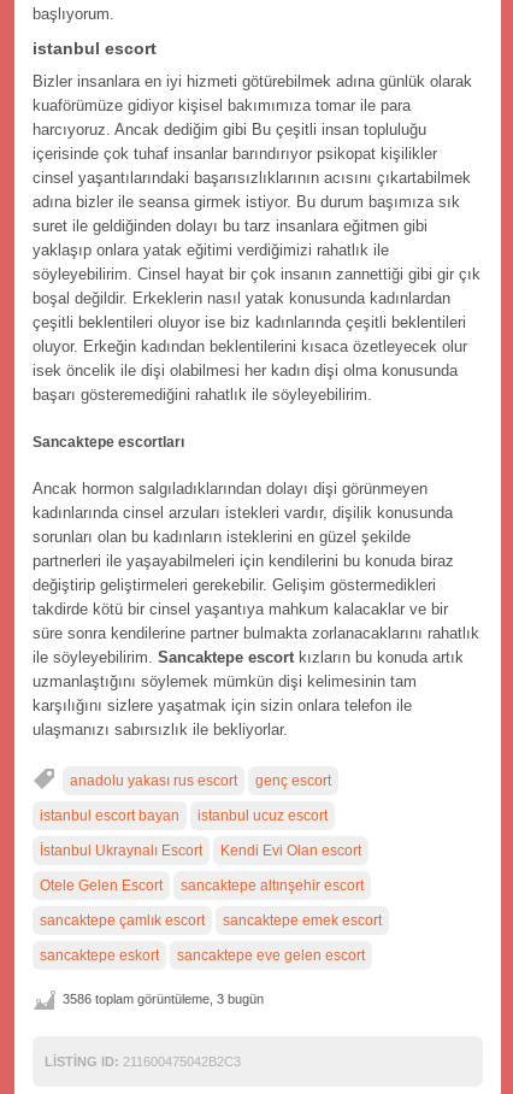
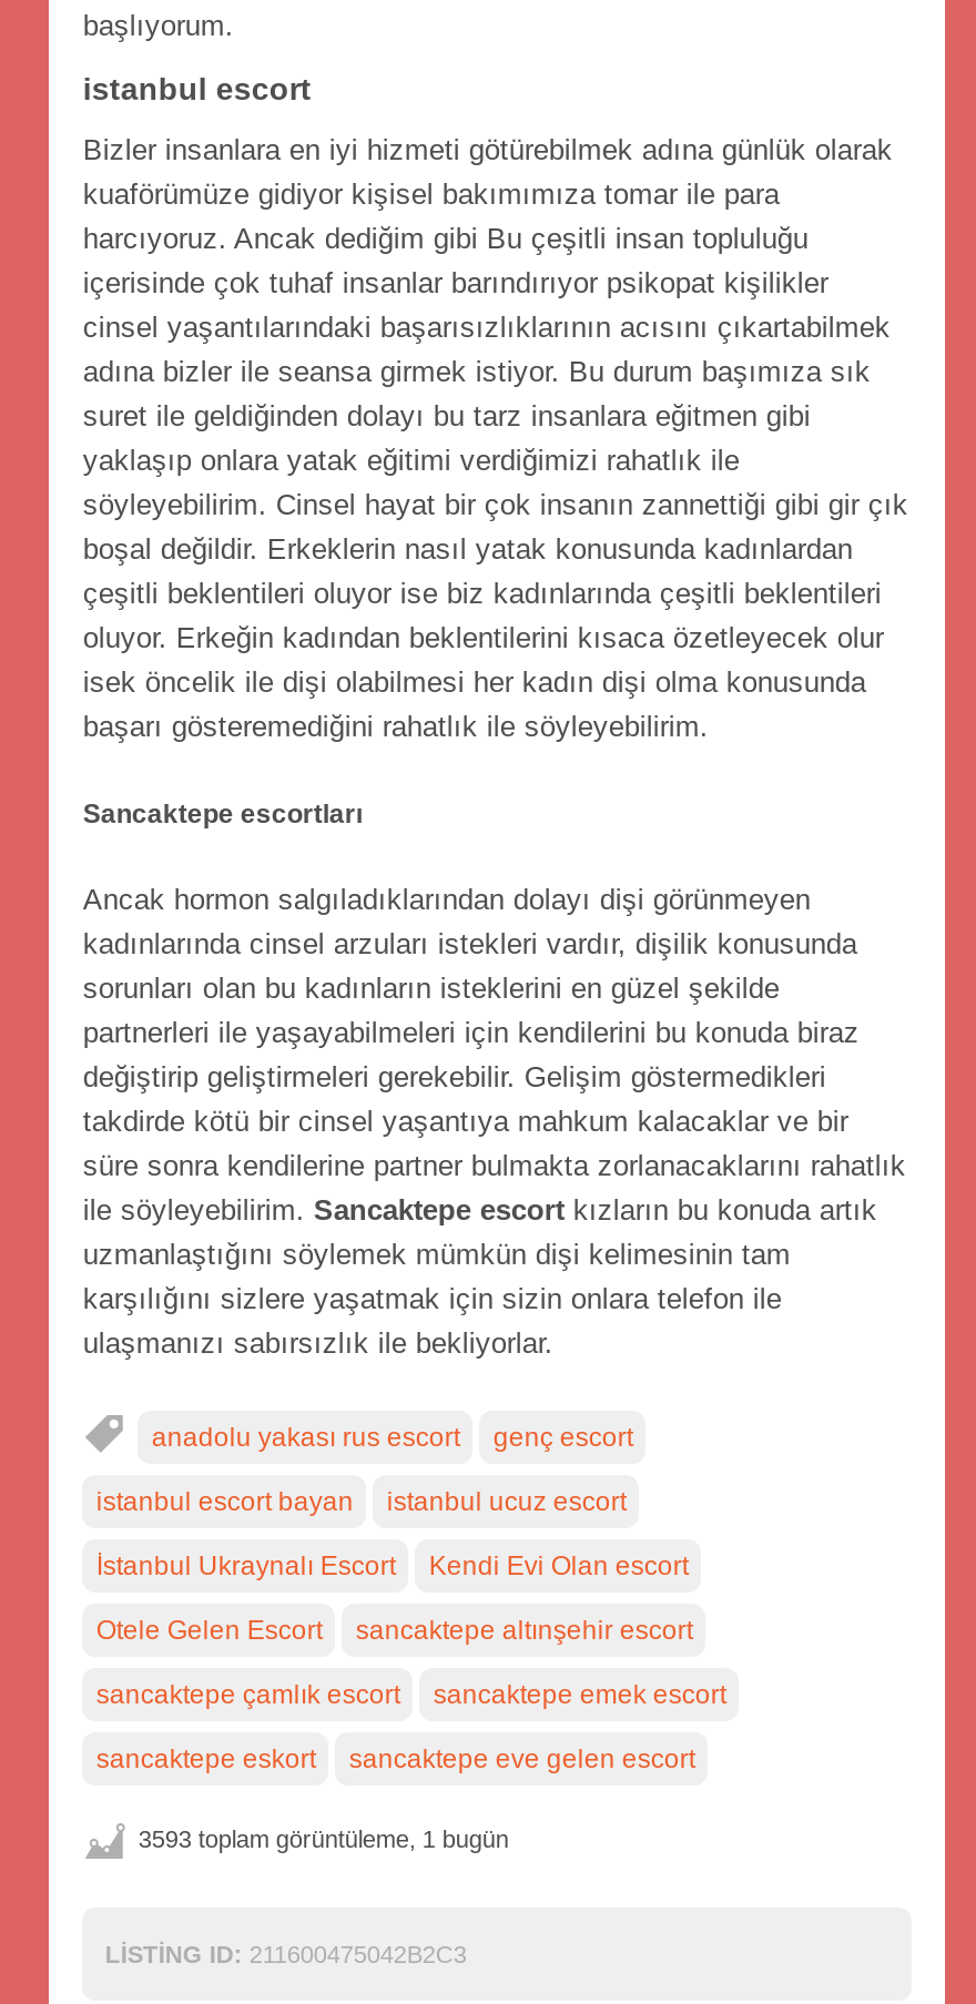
- 3586 toplam görüntüleme, 3 bugün
+ 3593 toplam görüntüleme, 1 bugün
